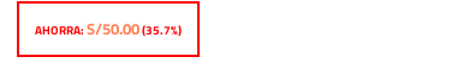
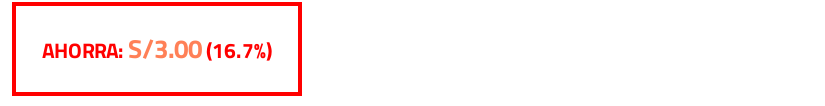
- AHORRA: S/50.00(35.7%)
+ AHORRA: S/3.00(16.7%)
